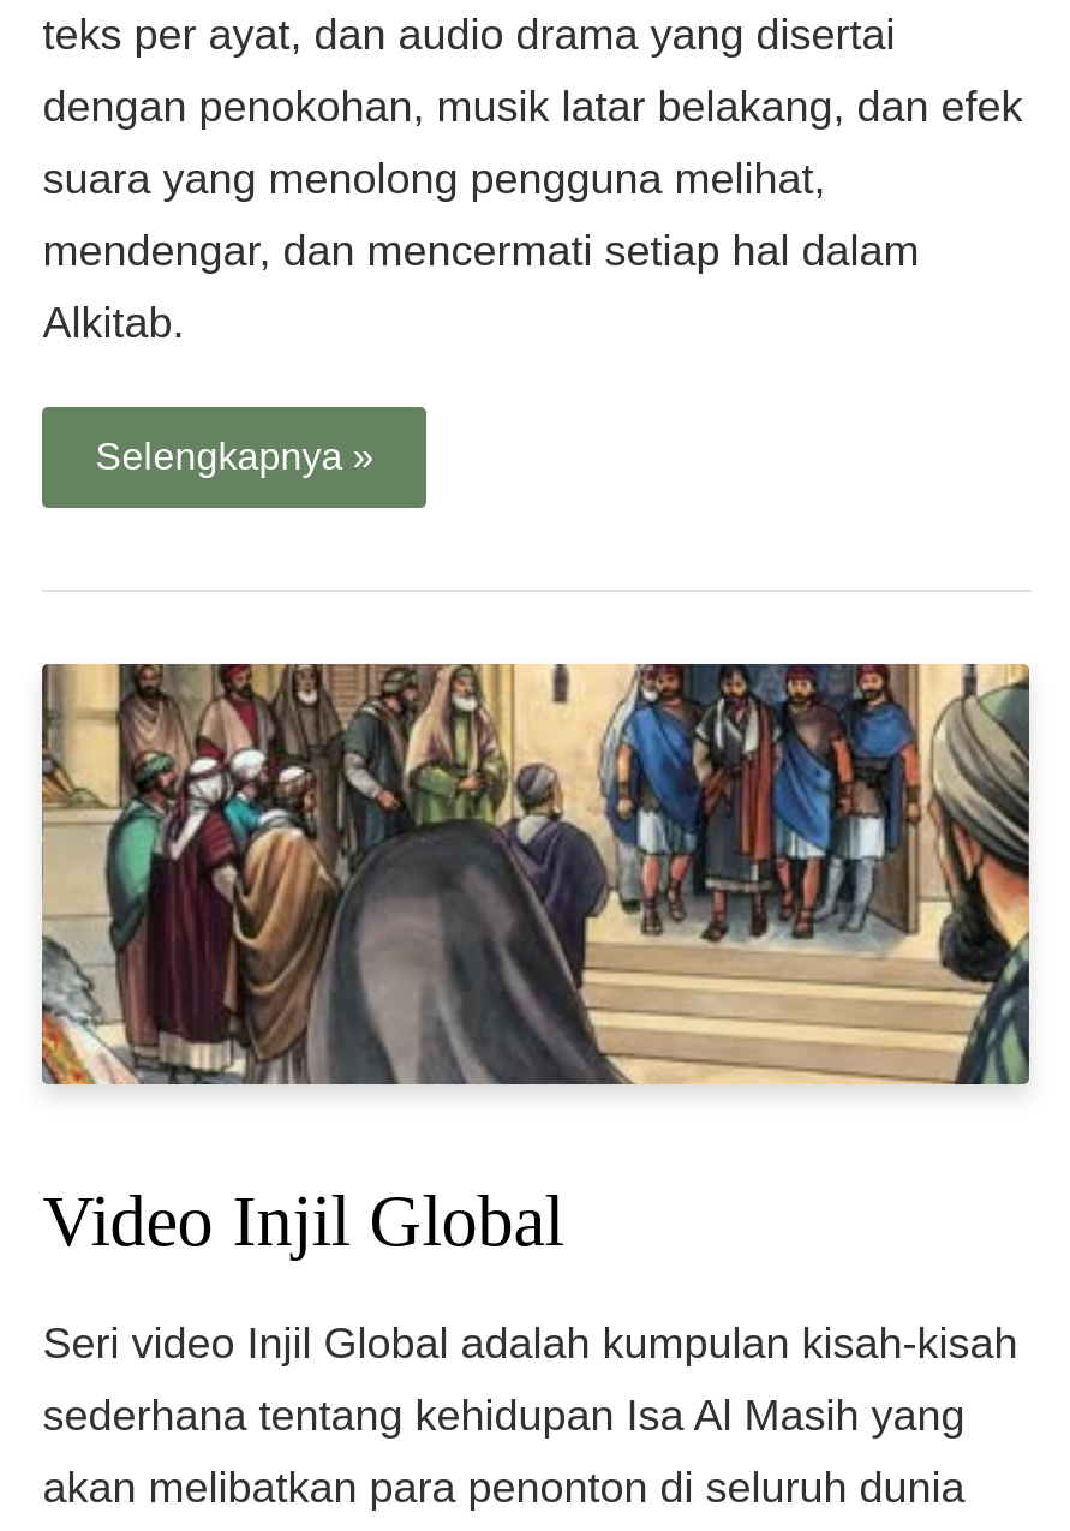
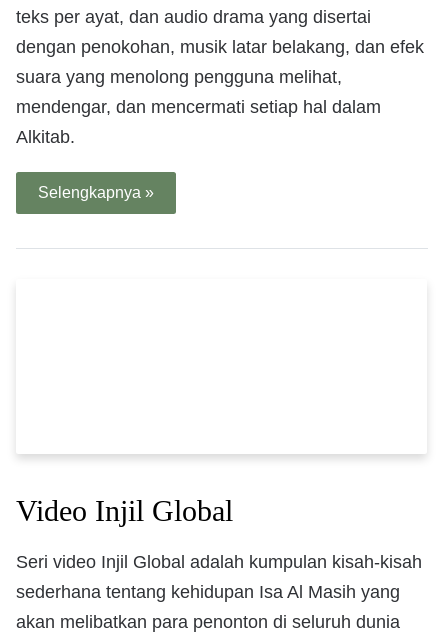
- [image]
